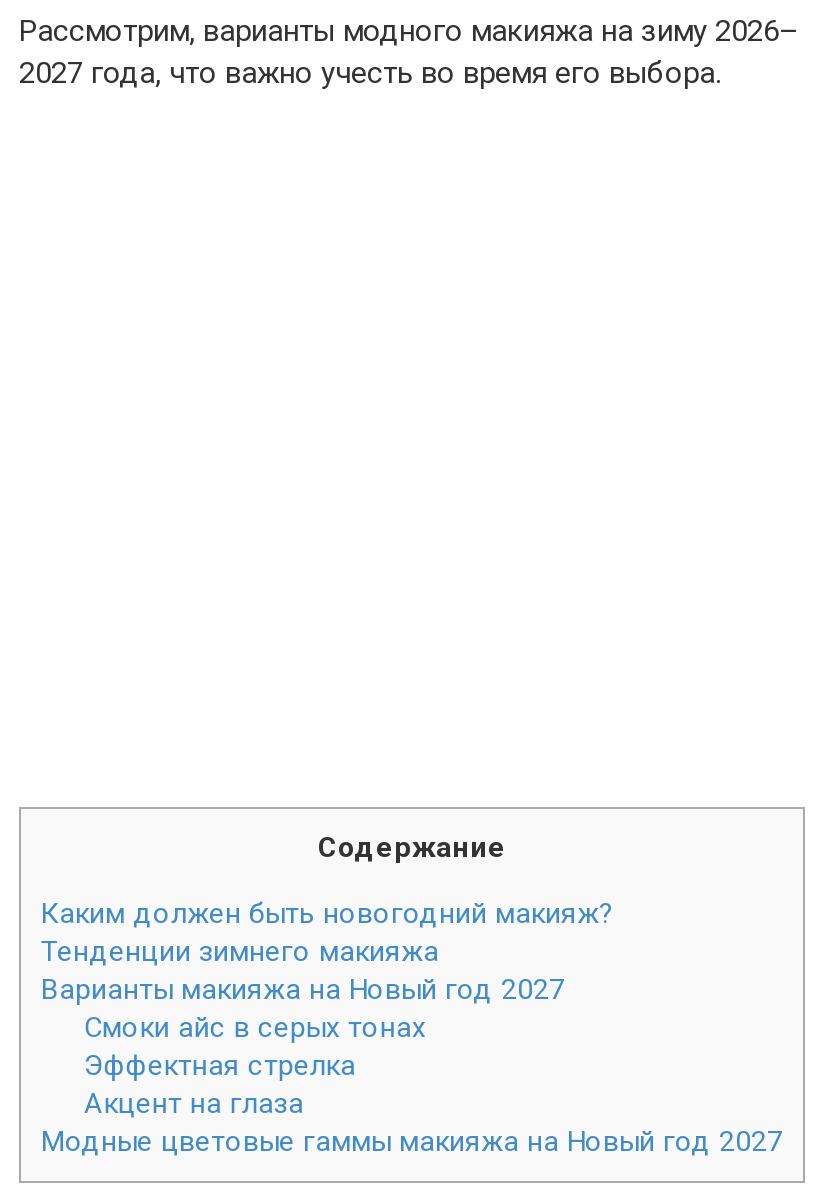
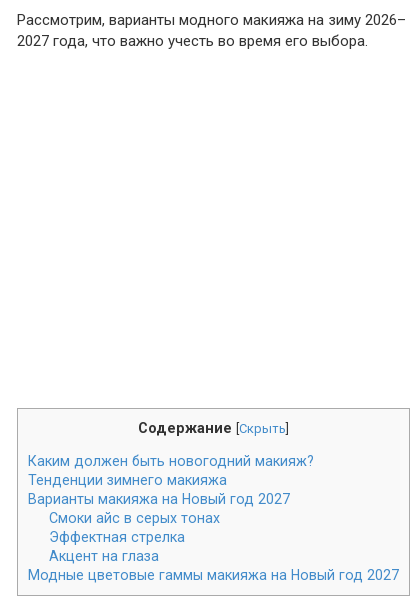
- Содержание
+ Содержание [Скрыть]
